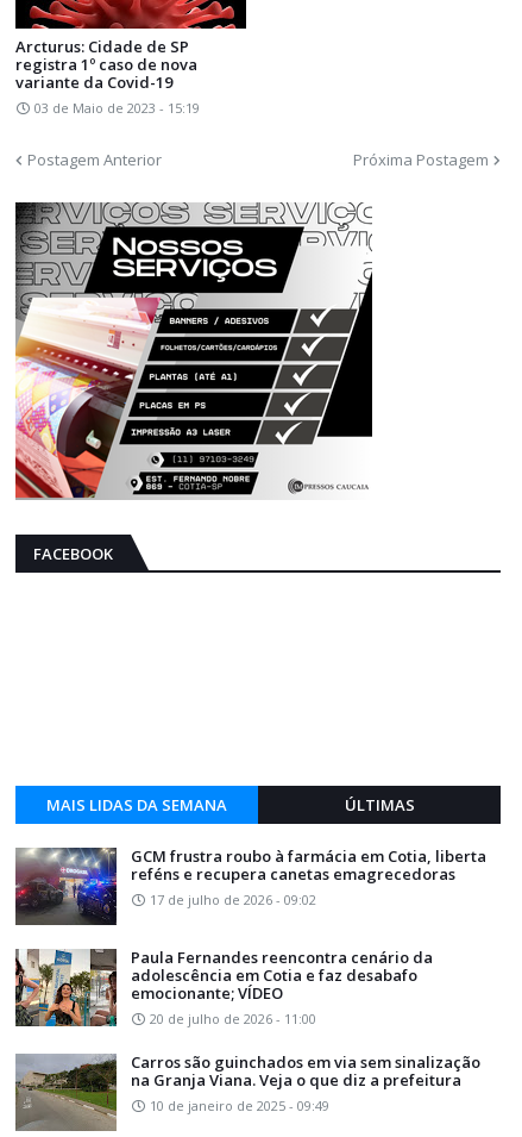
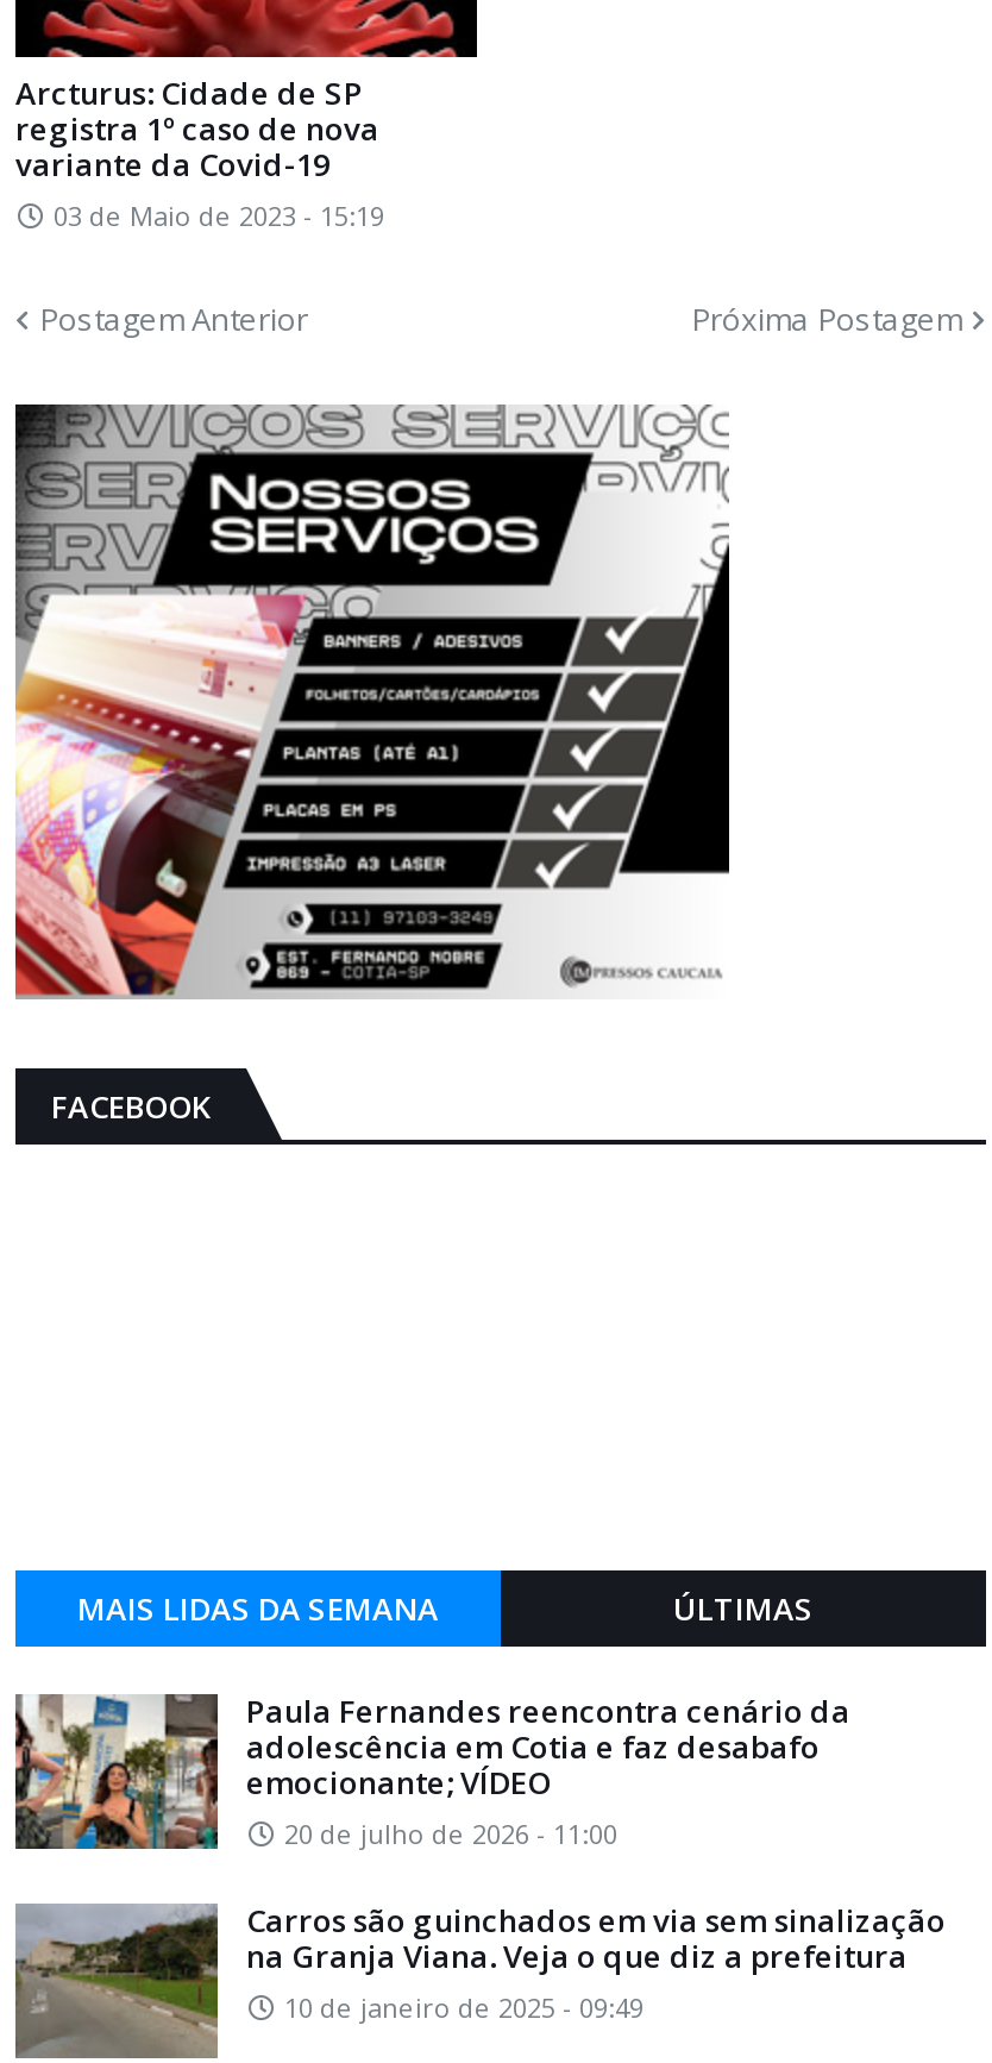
- [image]
- GCM frustra roubo à farmácia em Cotia, liberta
- reféns e recupera canetas emagrecedoras
- 17 de julho de 2026 - 09:02
